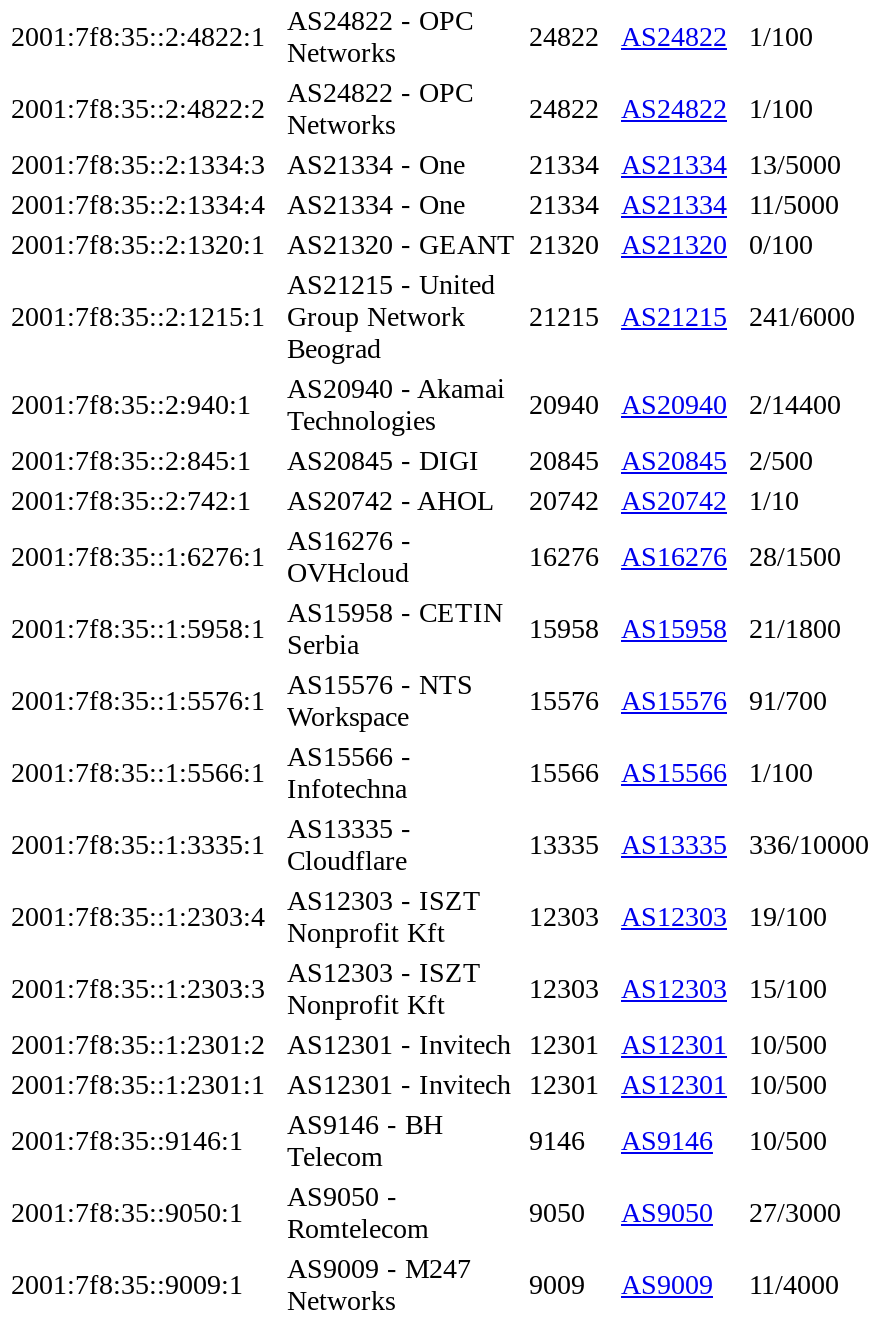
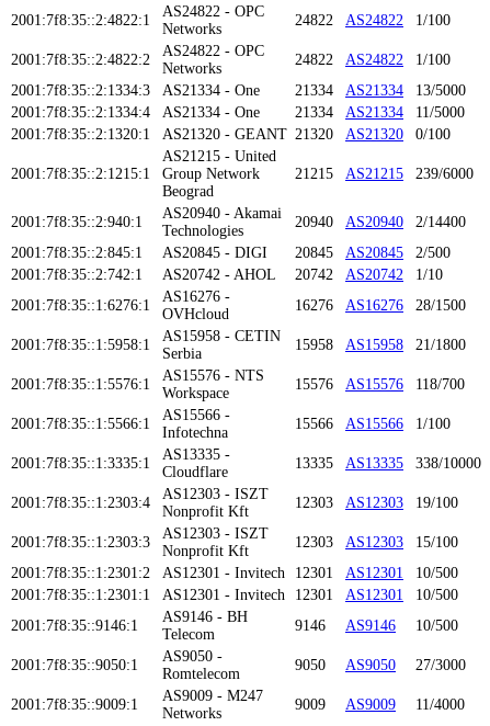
- 21215 AS21215 241/6000
+ 21215 AS21215 239/6000

- 15576 AS15576 91/700
+ 15576 AS15576 118/700

- 13335 AS13335 336/10000
+ 13335 AS13335 338/10000
